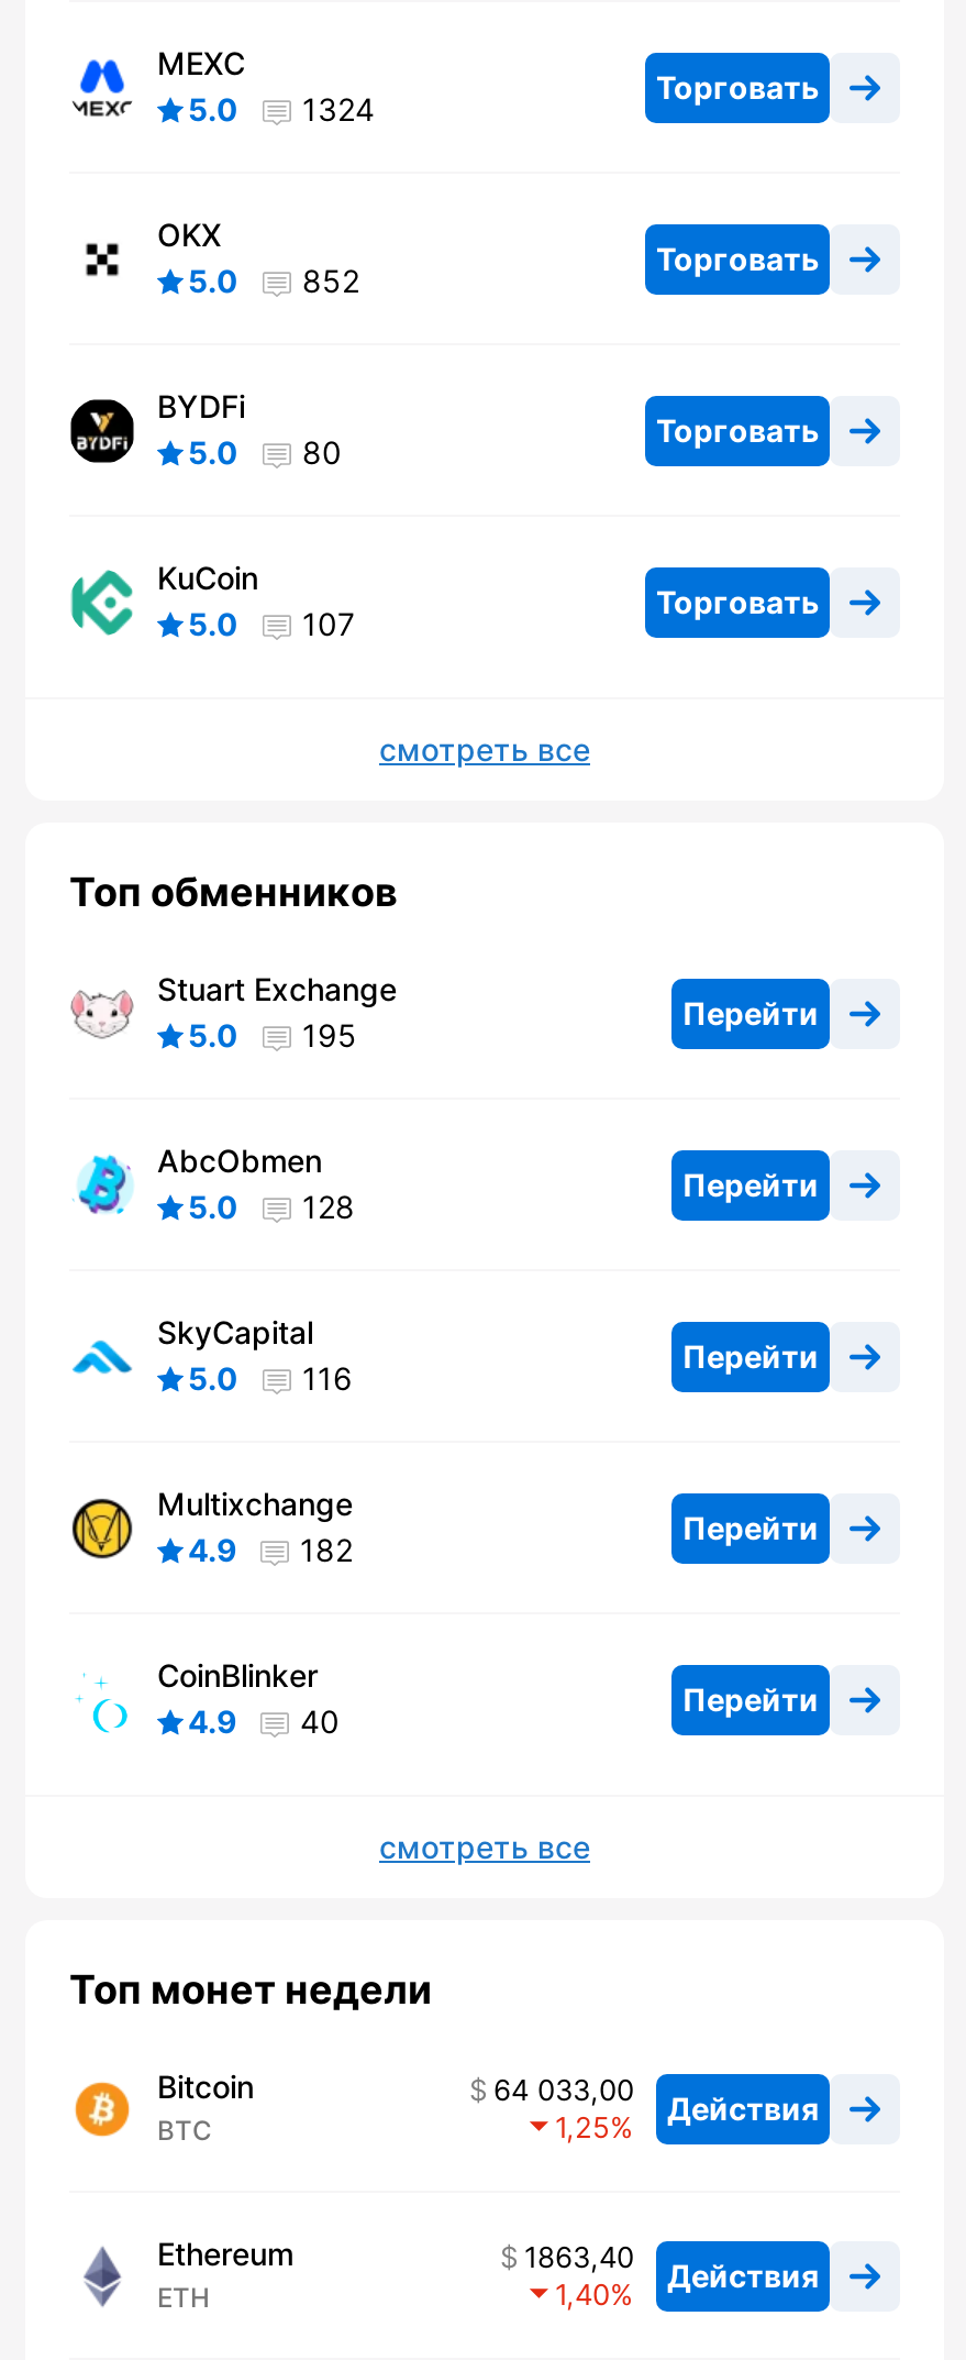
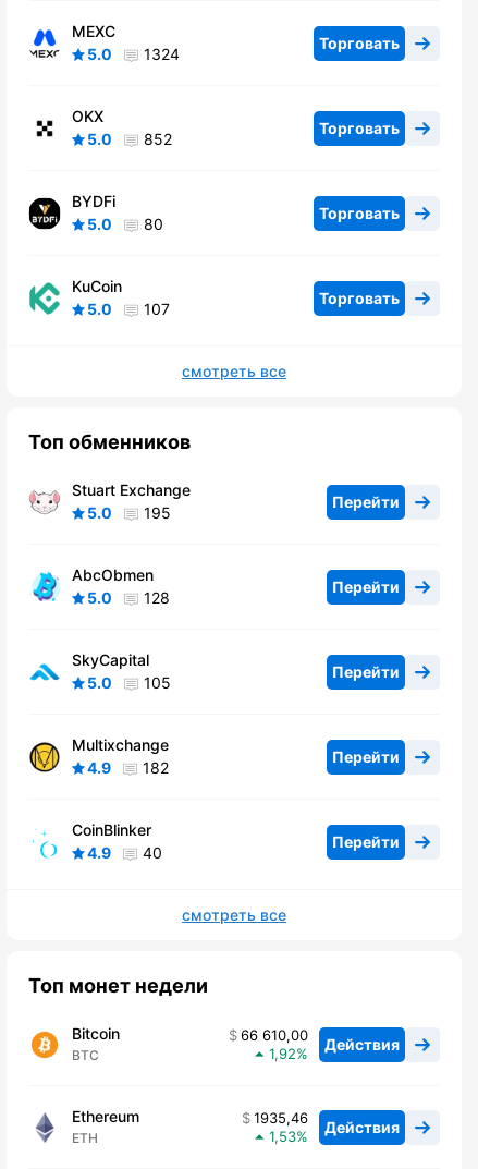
- 5.0 116
+ 5.0 105

- 64 033,00 Действия
+ 66 610,00 Действия

- 1,25
+ 1,92

- 1863,40 Действия
+ 1935,46 Действия

- 1,40
+ 1,53
